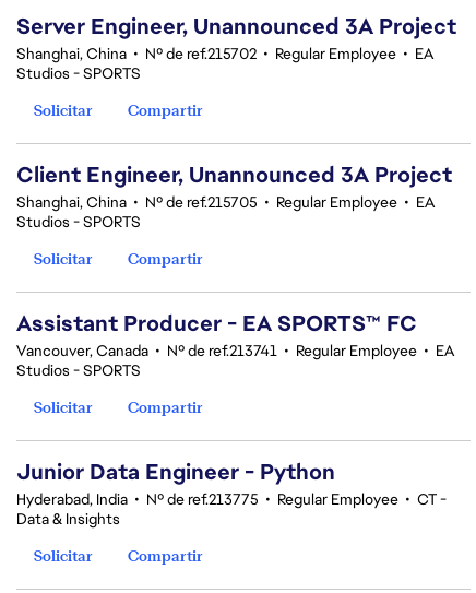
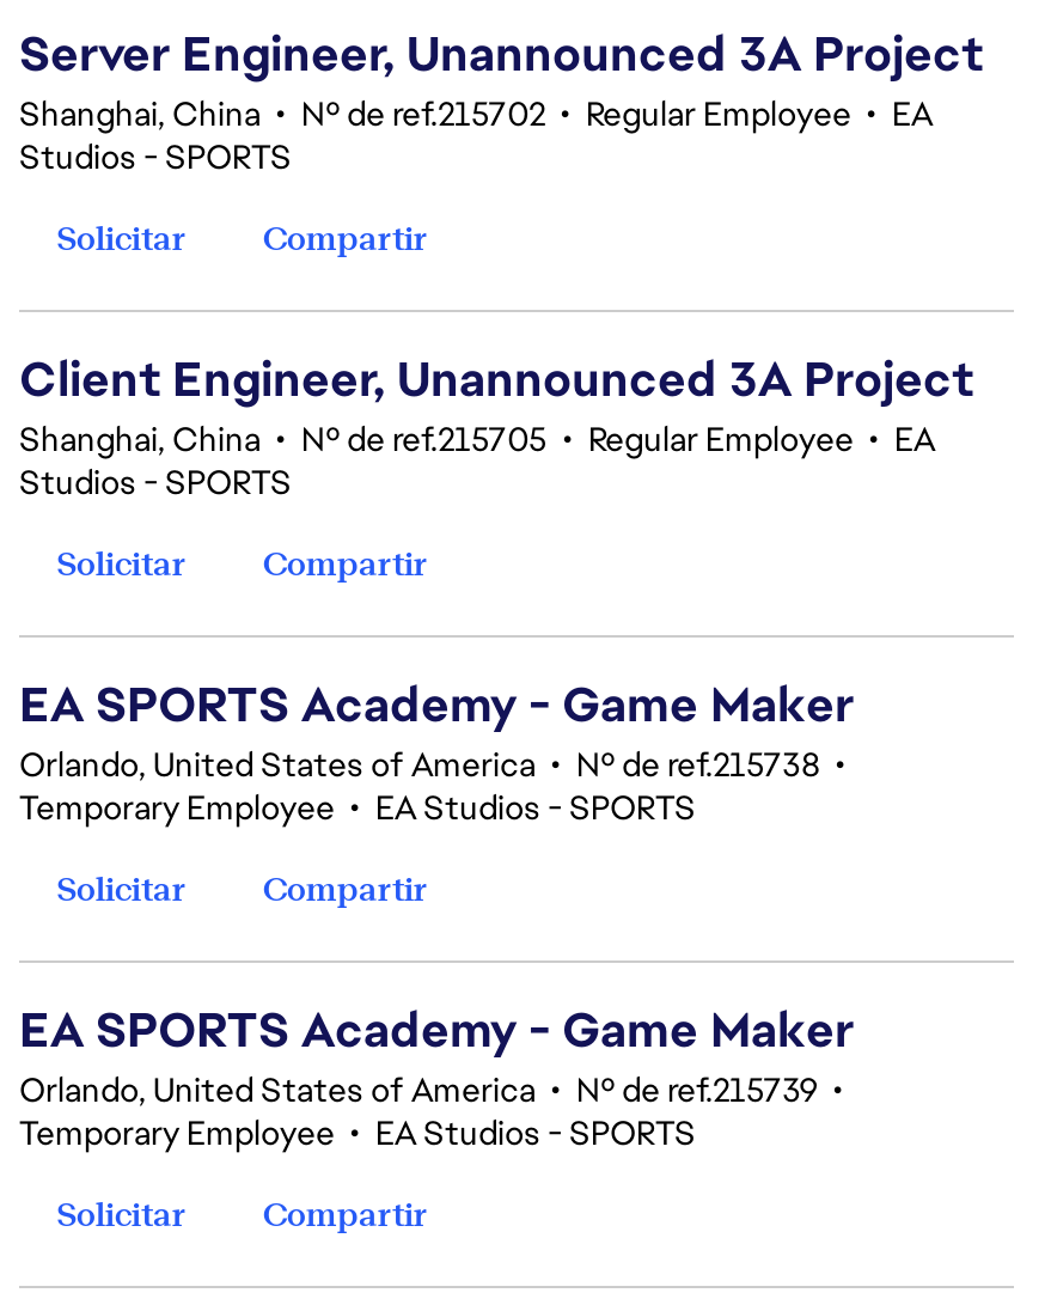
- Assistant Producer - EA SPORTS™ FC
- Vancouver, Canada • Nº de ref.213741 • Regular Employee • EA
- Studios - SPORTS
+ EA SPORTS Academy - Game Maker
+ Orlando, United States of America • Nº de ref.215738 •
+ Temporary Employee • EA Studios - SPORTS

- Junior Data Engineer - Python
- Hyderabad, India • Nº de ref.213775 • Regular Employee • CT -
- Data & Insights
+ EA SPORTS Academy - Game Maker
+ Orlando, United States of America • Nº de ref.215739 •
+ Temporary Employee • EA Studios - SPORTS
